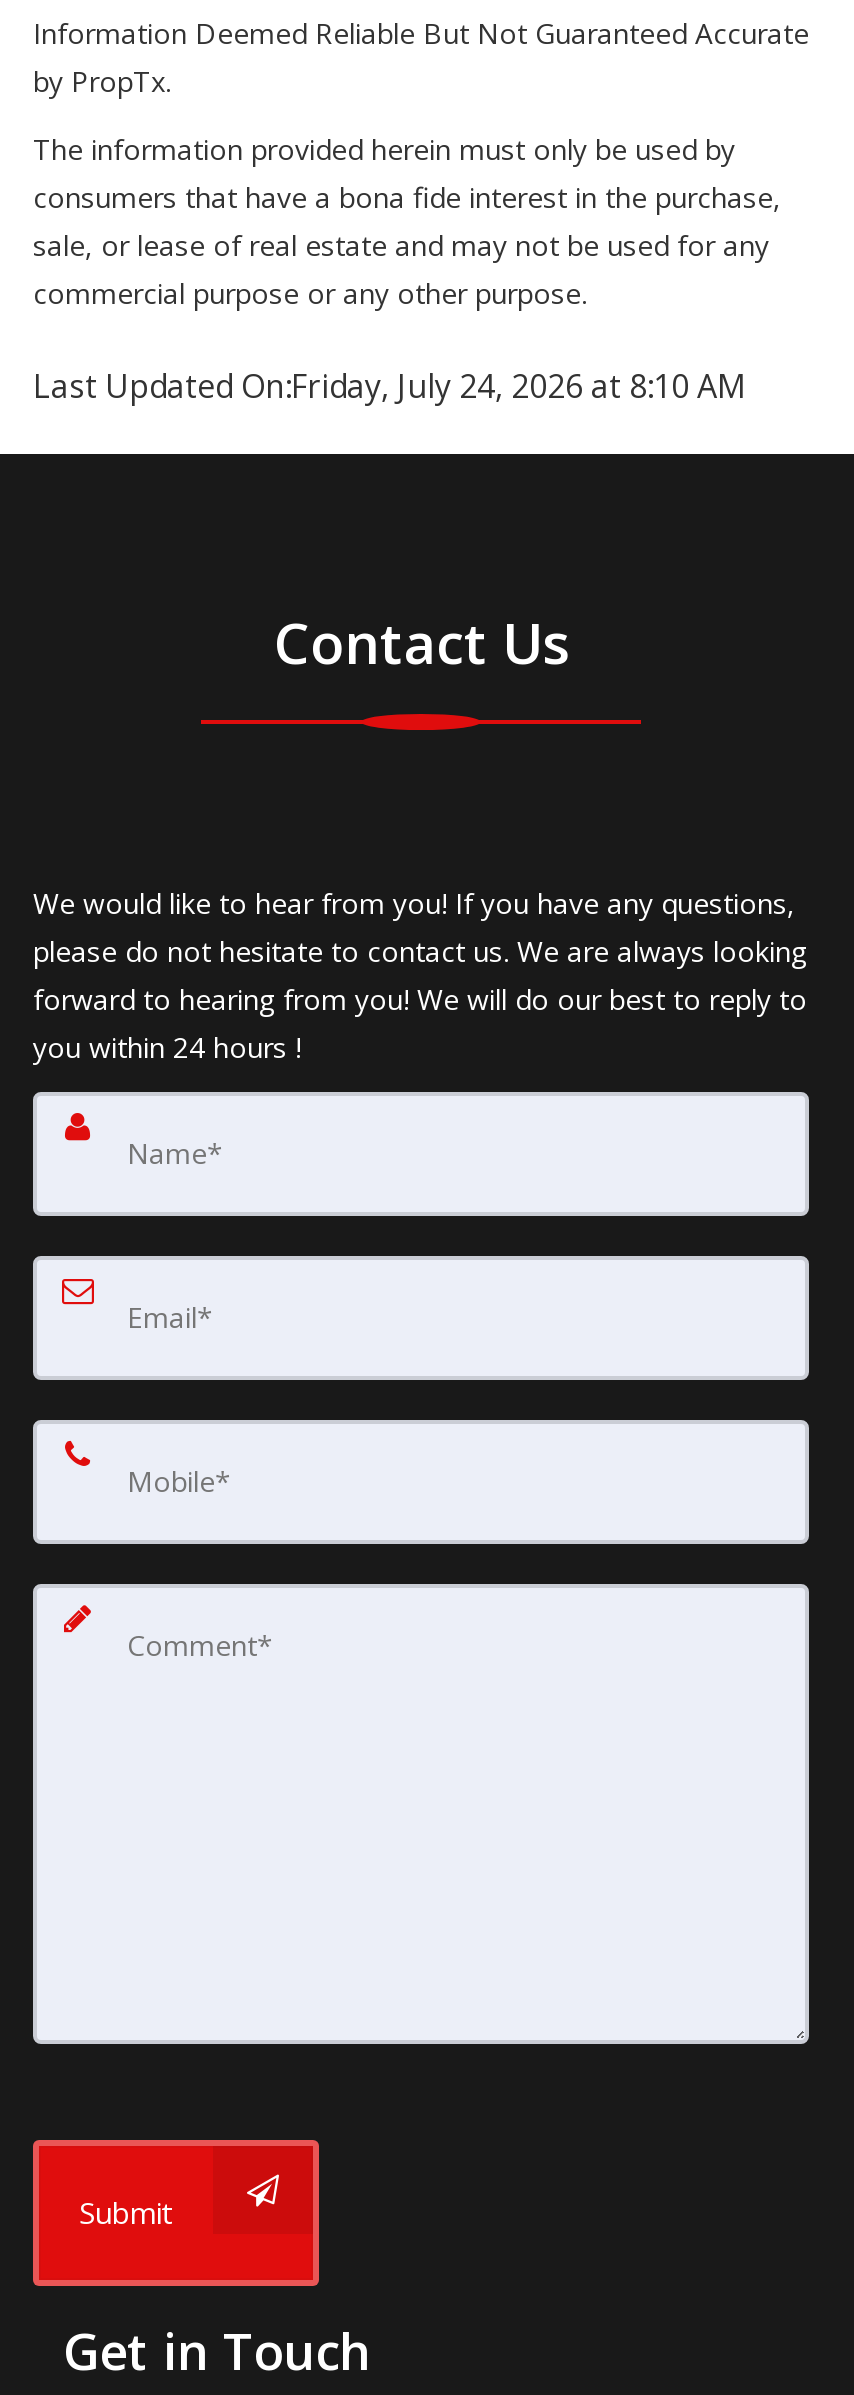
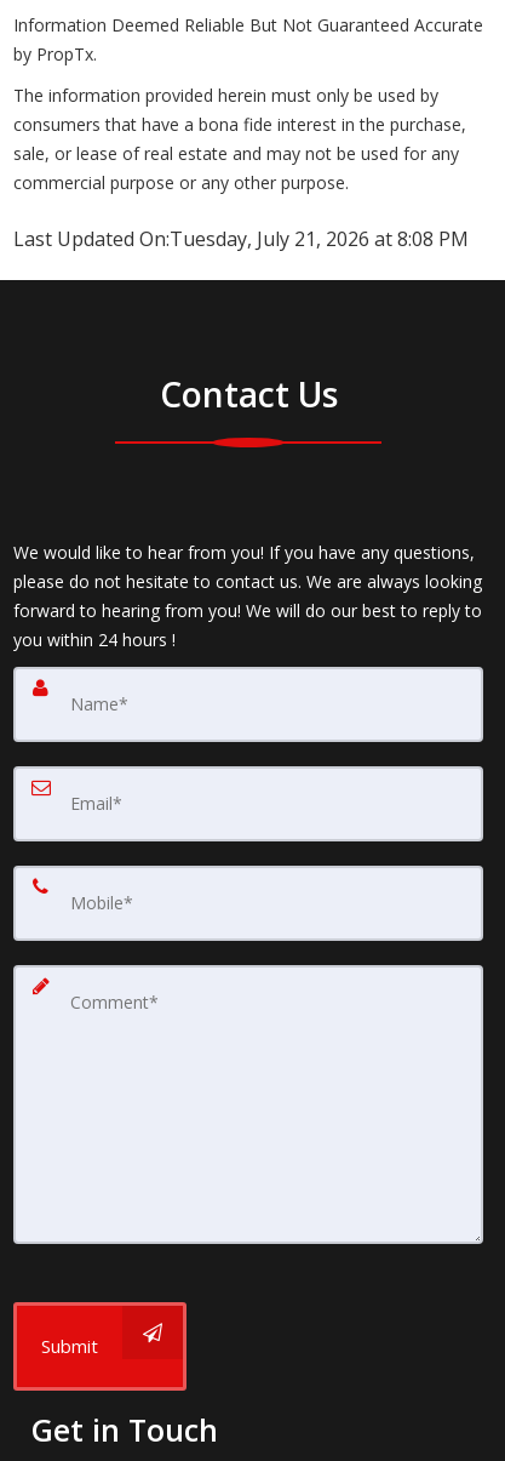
- Last Updated On:Friday, July 24, 2026 at 8:10 AM
+ Last Updated On:Tuesday, July 21, 2026 at 8:08 PM
